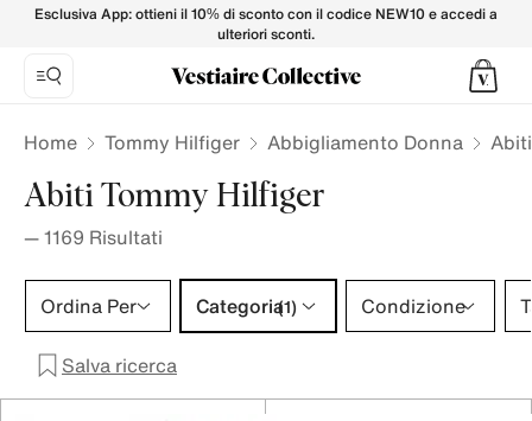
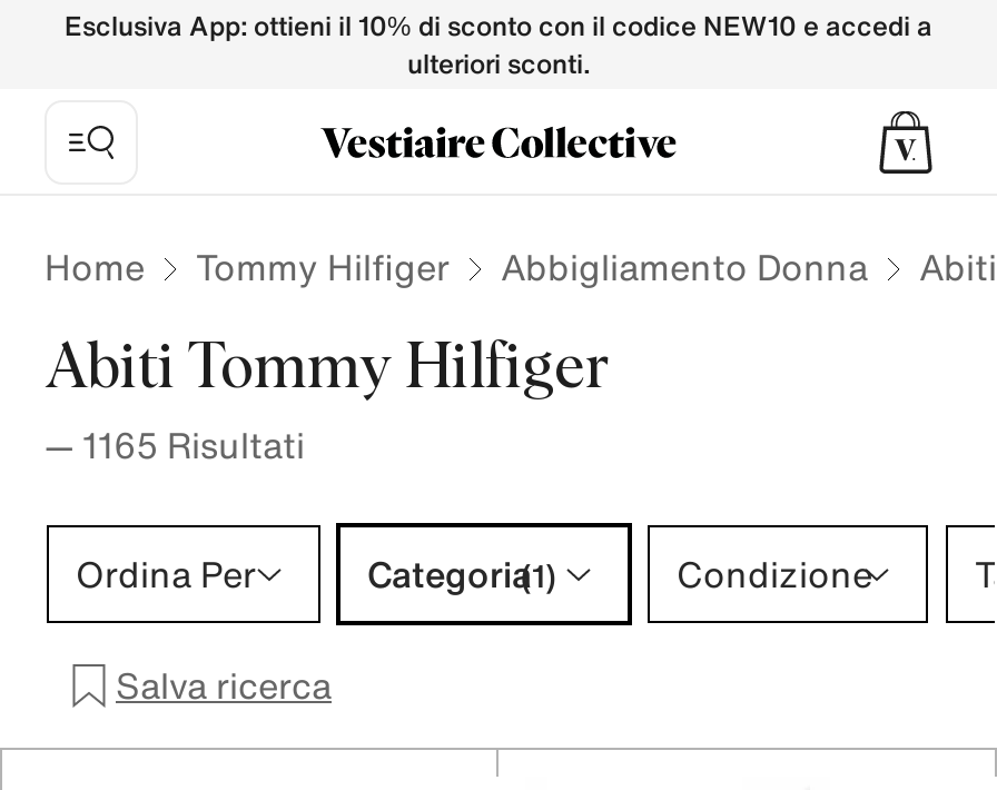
- — 1169 Risultati
+ — 1165 Risultati
